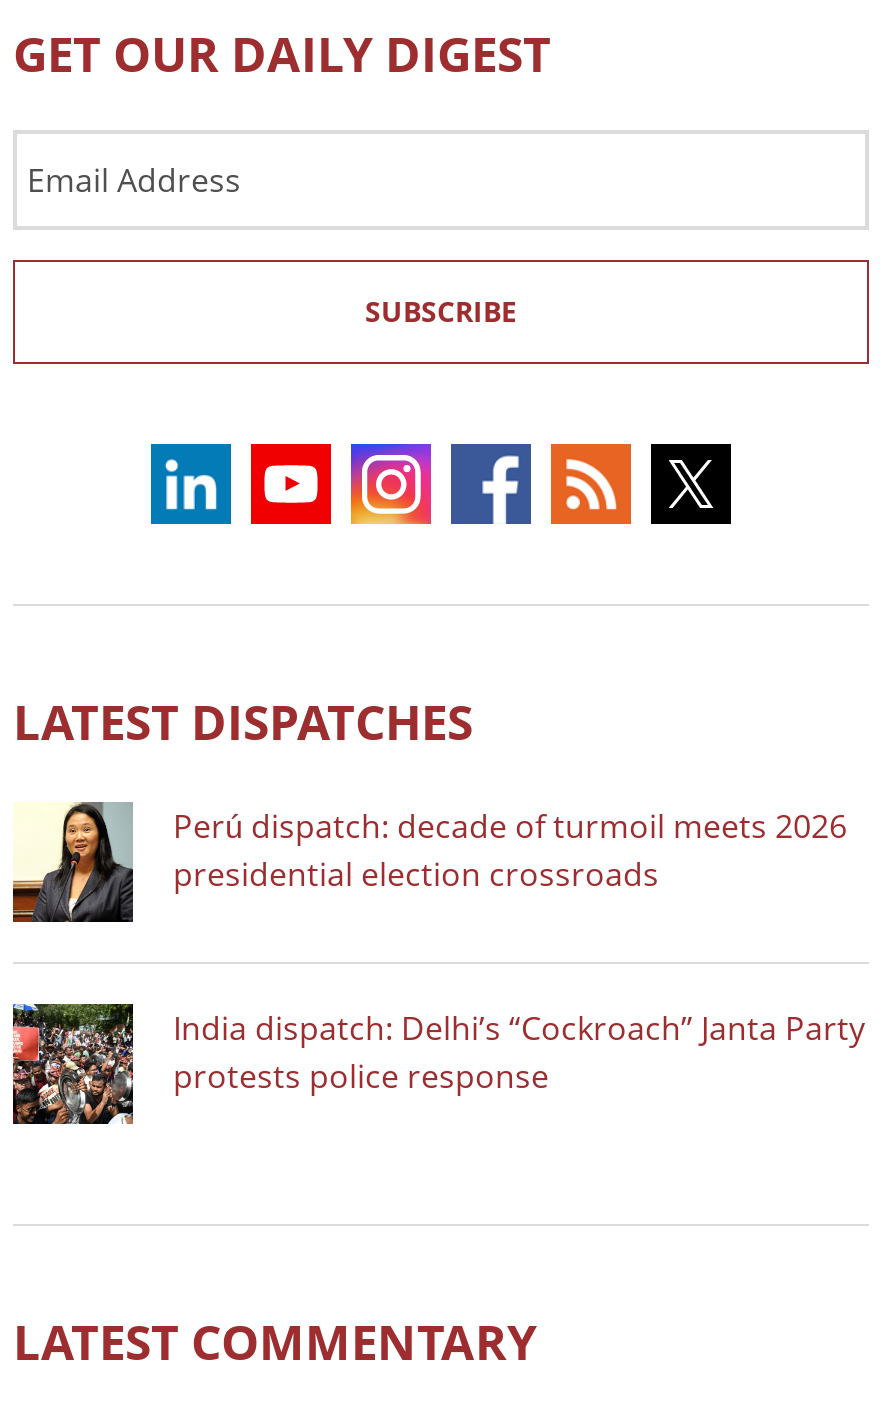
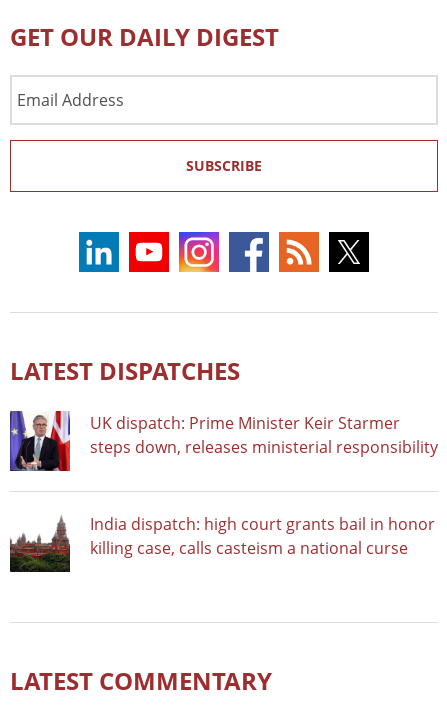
- [image]
- Perú dispatch: decade of turmoil meets 2026
- presidential election crossroads
+ [image]
+ UK dispatch: Prime Minister Keir Starmer
+ steps down, releases ministerial responsibility

- [image]
- India dispatch: Delhi’s “Cockroach” Janta Party
- protests police response
+ [image]
+ India dispatch: high court grants bail in honor
+ killing case, calls casteism a national curse
